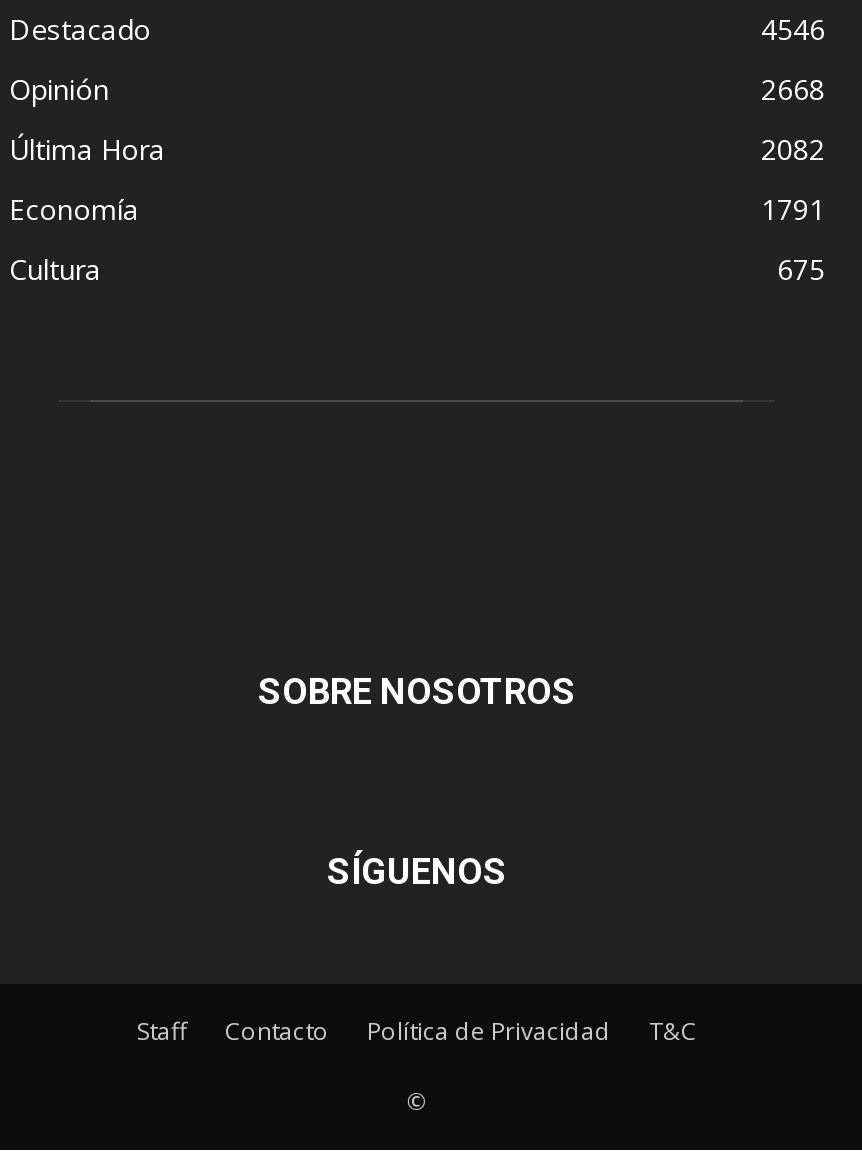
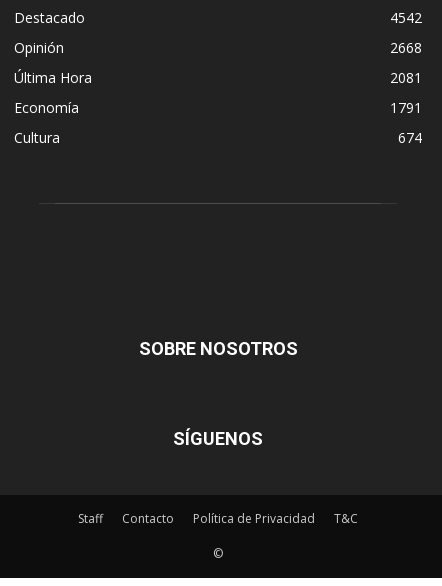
- 4546
+ 4542

- 2082
+ 2081

- 675
+ 674
